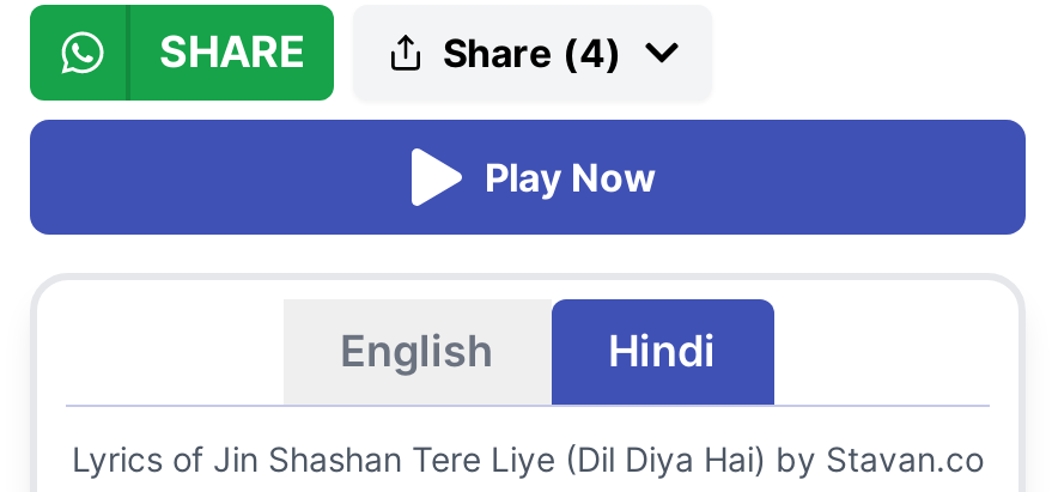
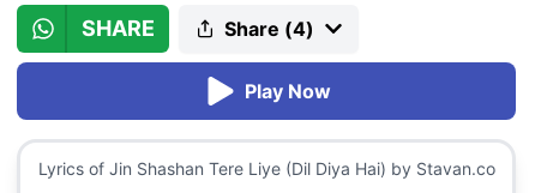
- English
- Hindi
